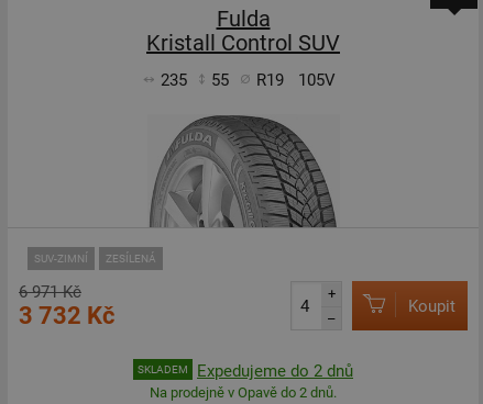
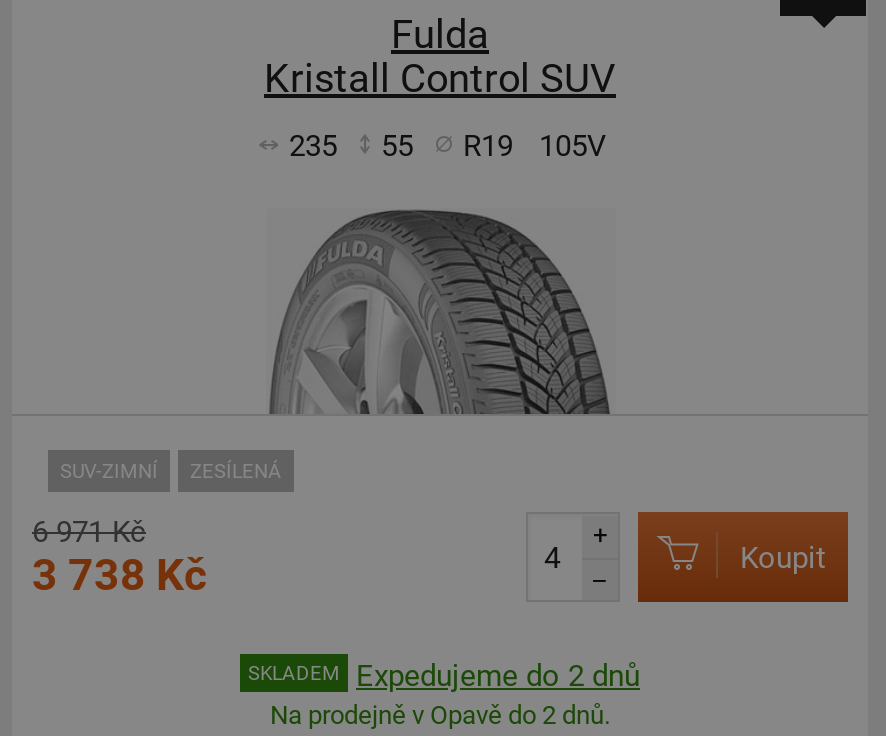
- 3 732 Kč
+ 3 738 Kč
